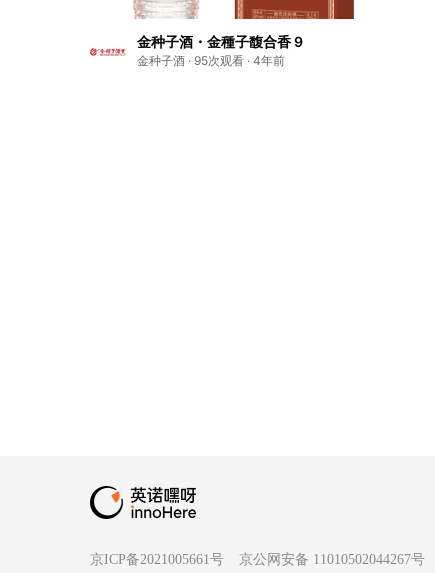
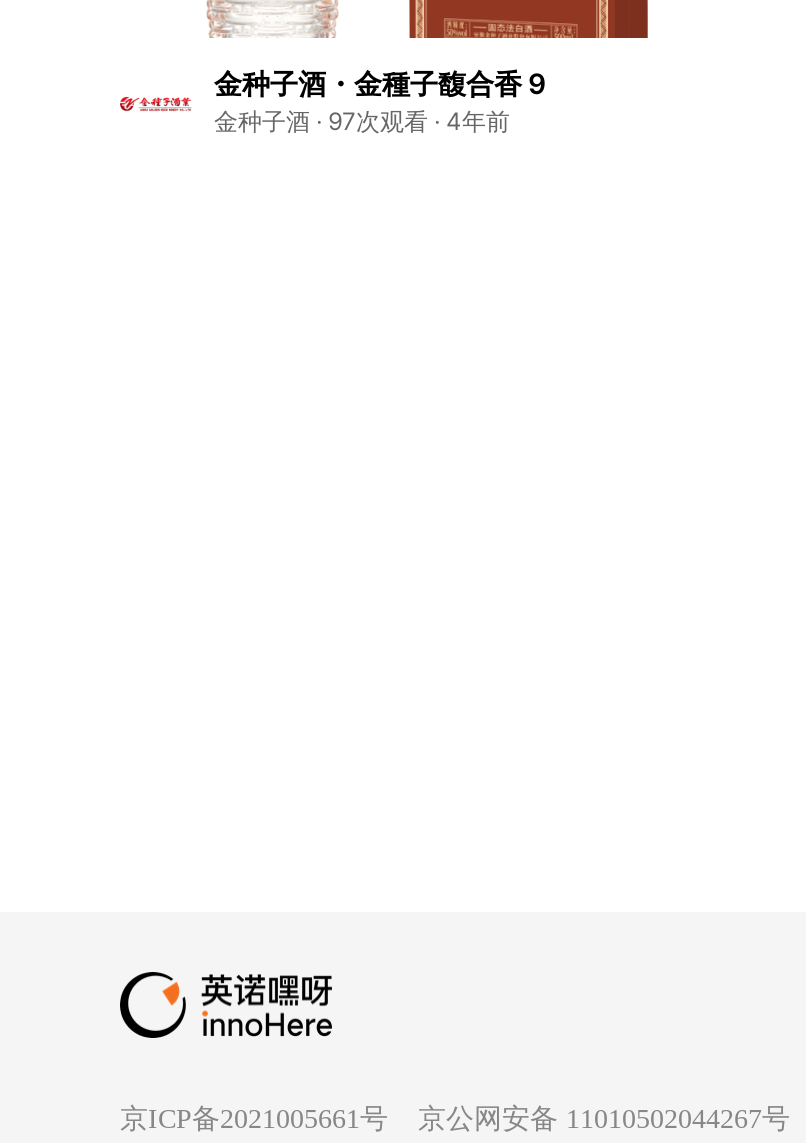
- 金种子酒 · 95次观看 · 4年前
+ 金种子酒 · 97次观看 · 4年前
